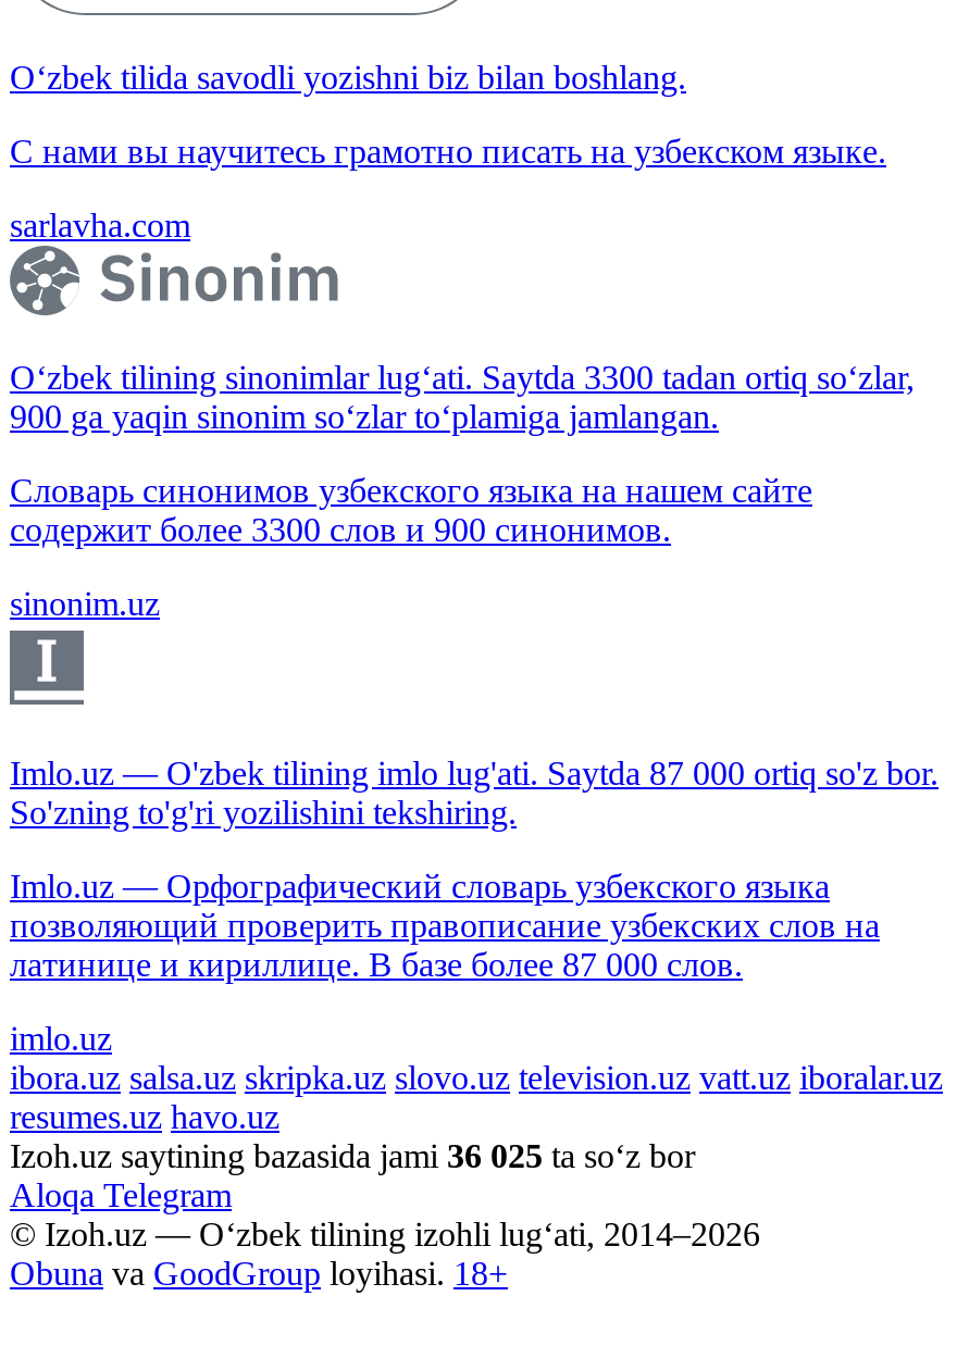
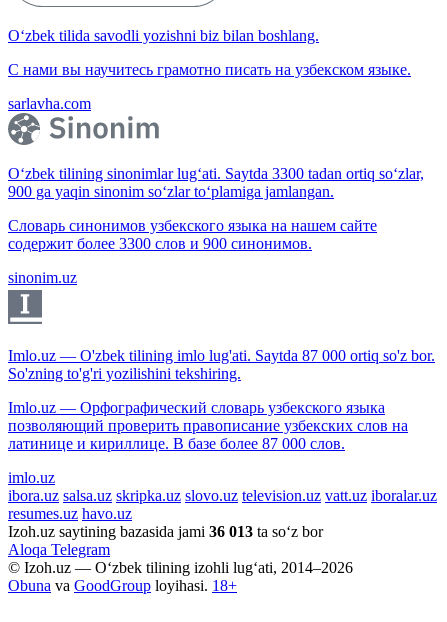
- Izoh.uz saytining bazasida jami 36 025 ta so‘z bor
+ Izoh.uz saytining bazasida jami 36 013 ta so‘z bor
